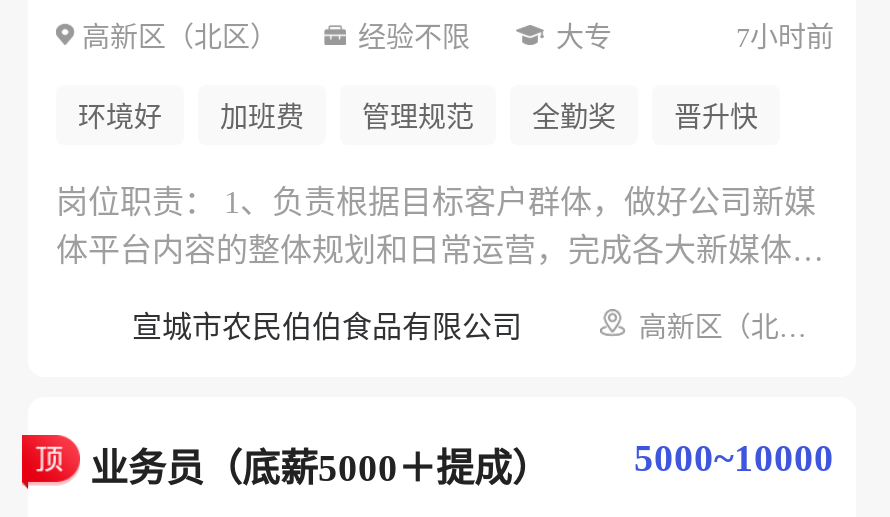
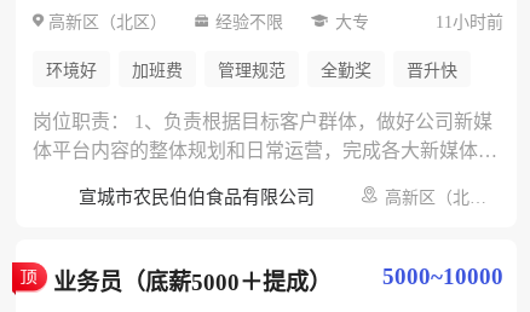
- 7小时前
+ 11小时前
